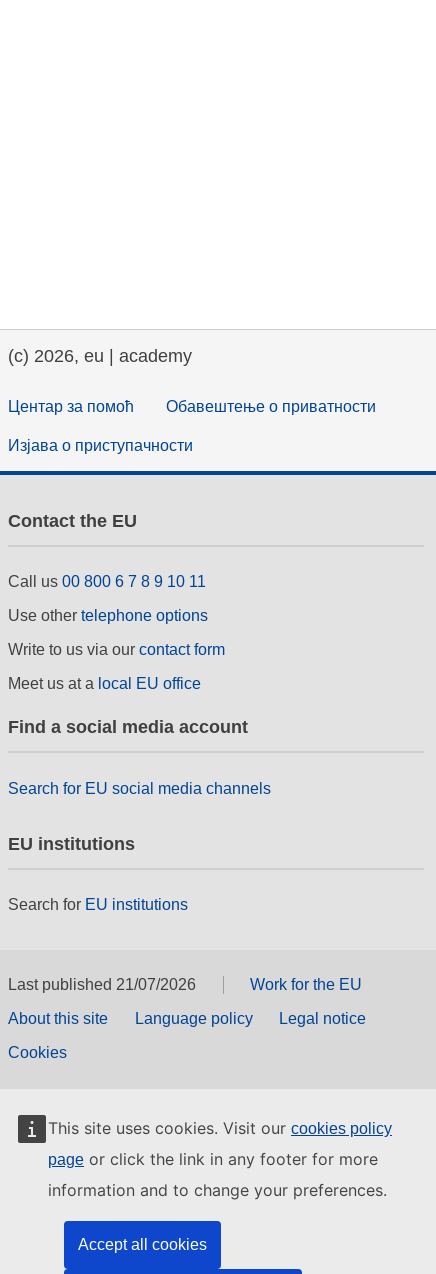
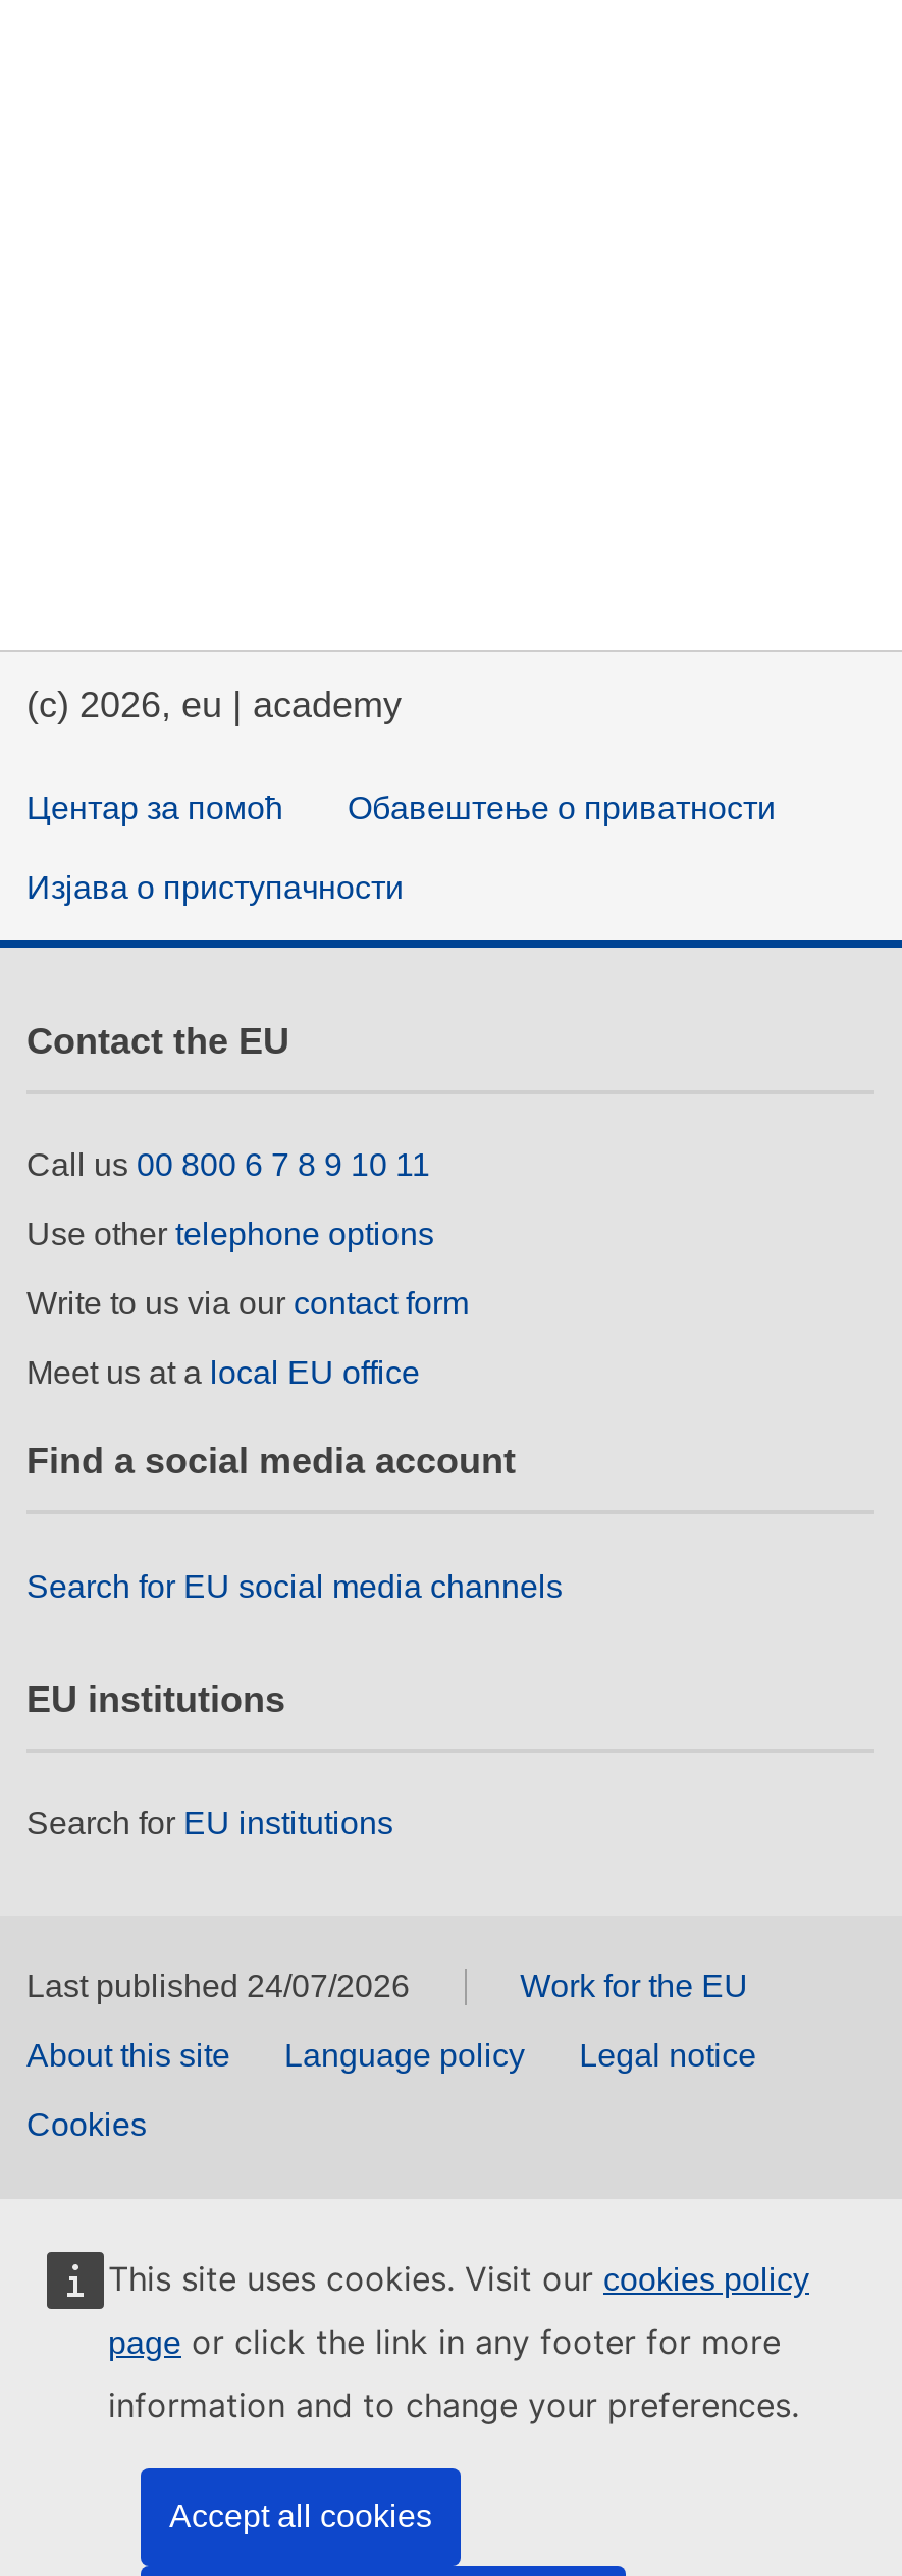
- Last published 21/07/2026
+ Last published 24/07/2026
